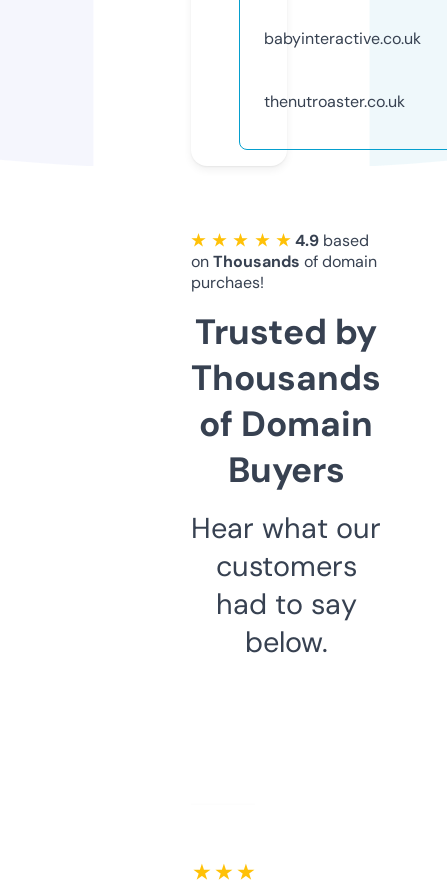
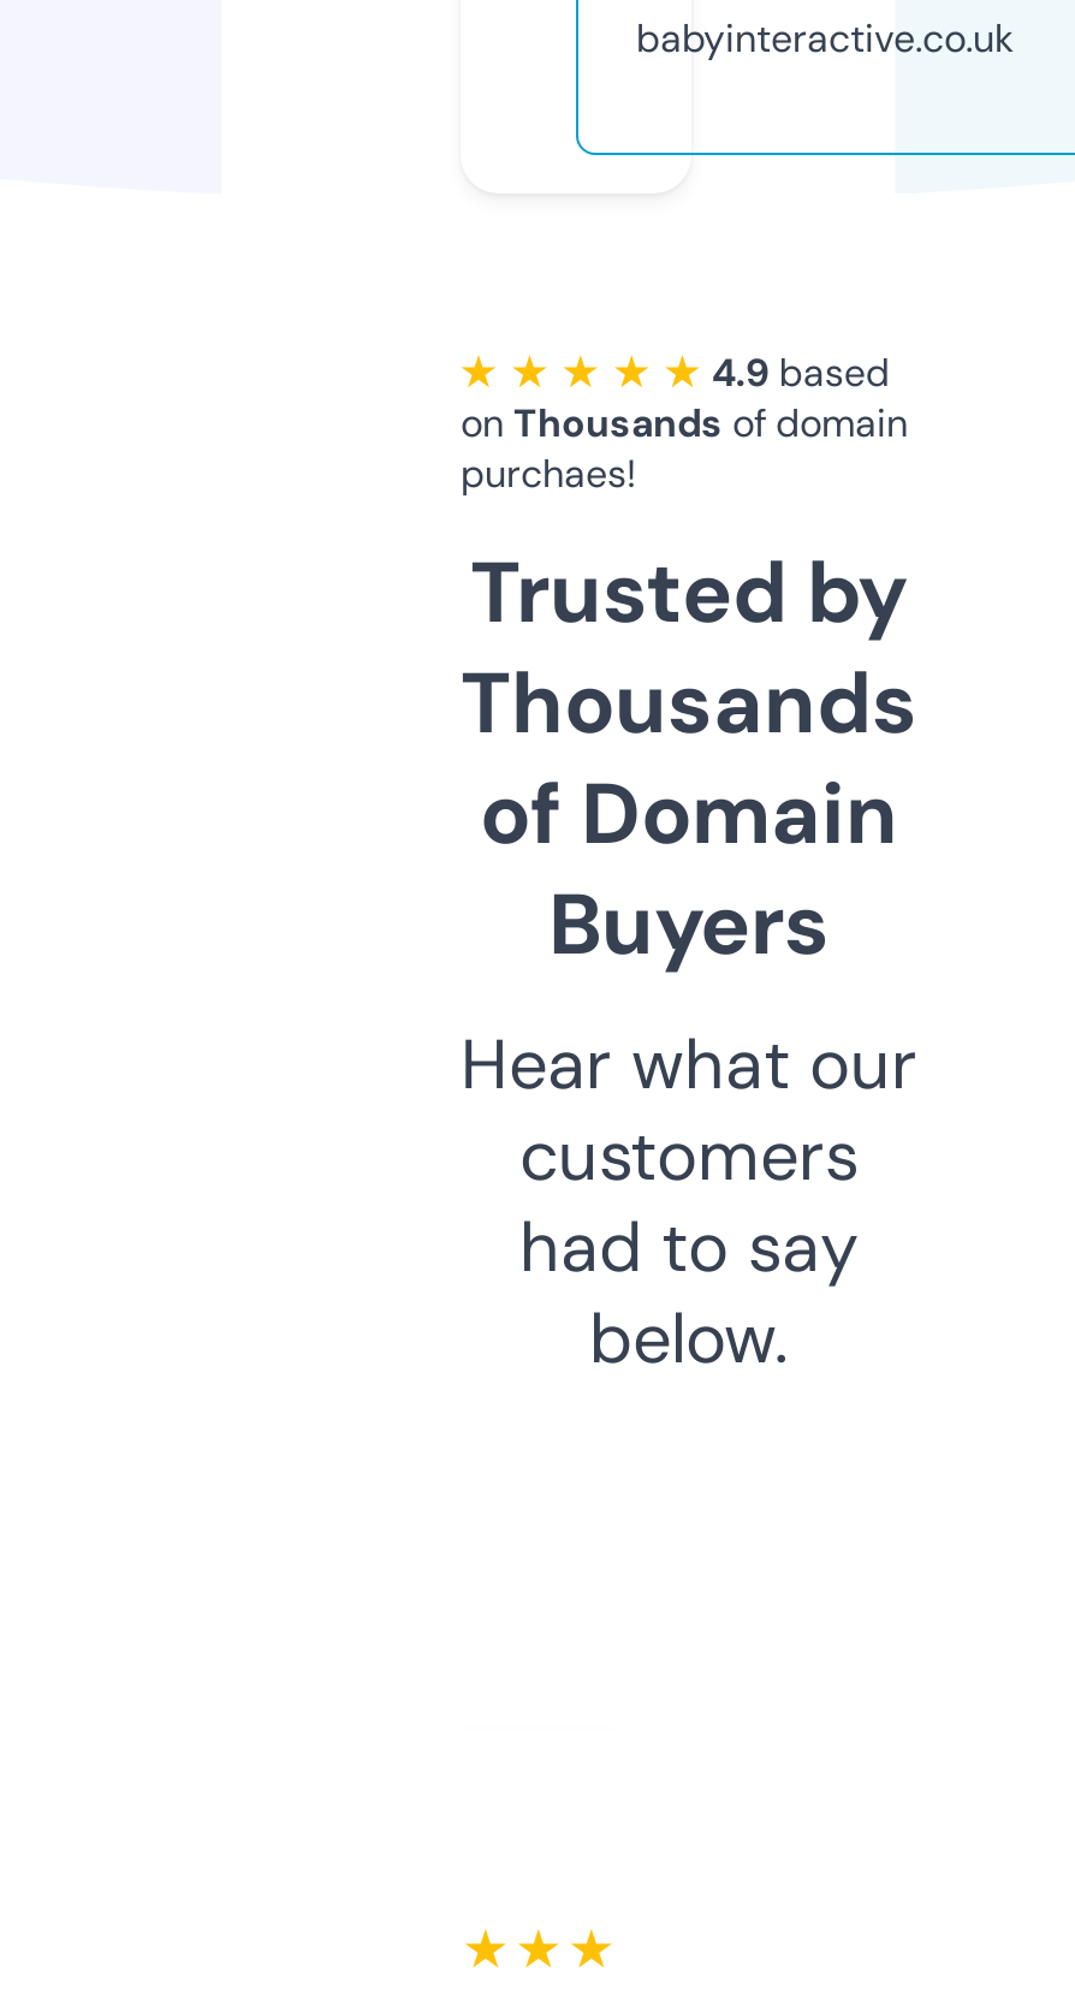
- thenutroaster.co.uk

moved up: on Thousands of domain | purchaes! | Trusted by | ... | had to say | below.
